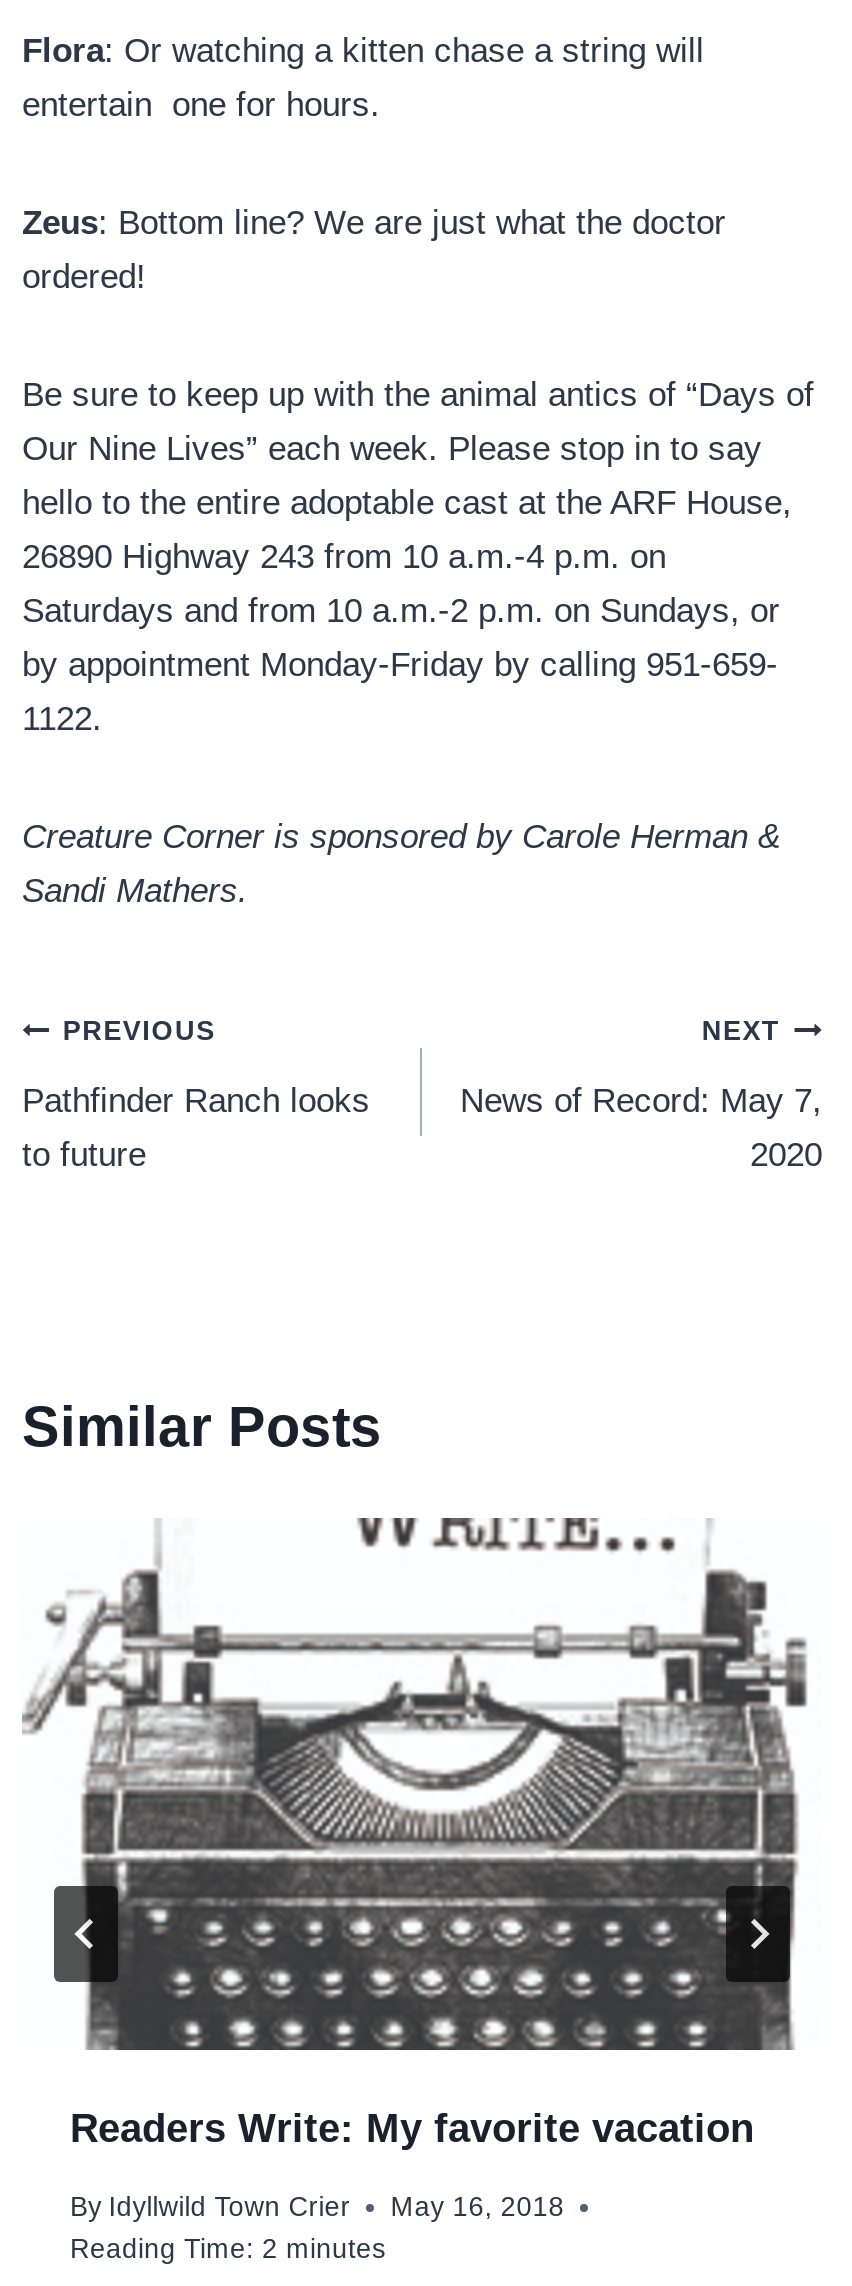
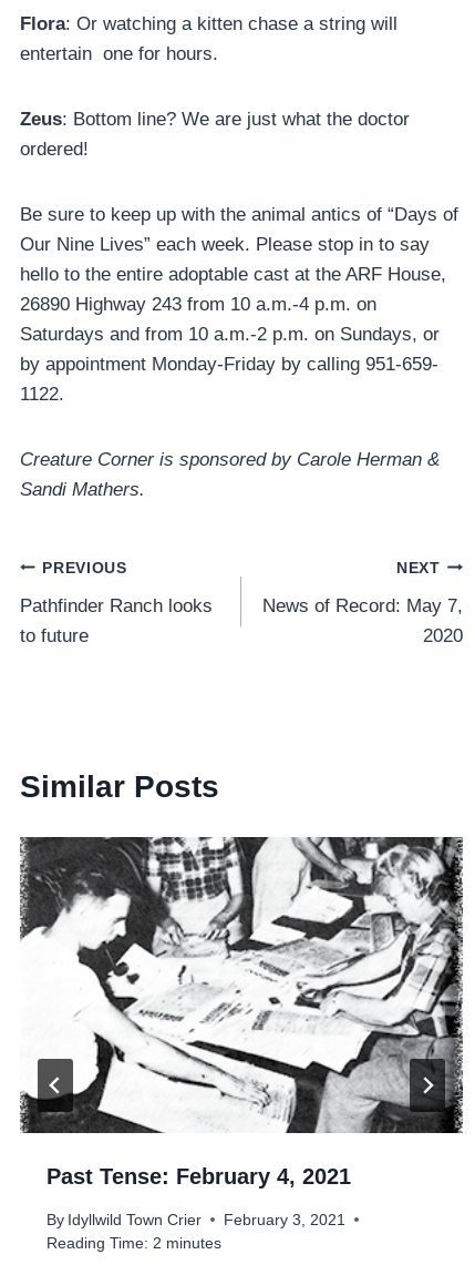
- [image]
- Readers Write: My favorite vacation
+ [image]
+ Past Tense: February 4, 2021

- By Idyllwild Town Crier May 16, 2018
+ By Idyllwild Town Crier February 3, 2021
